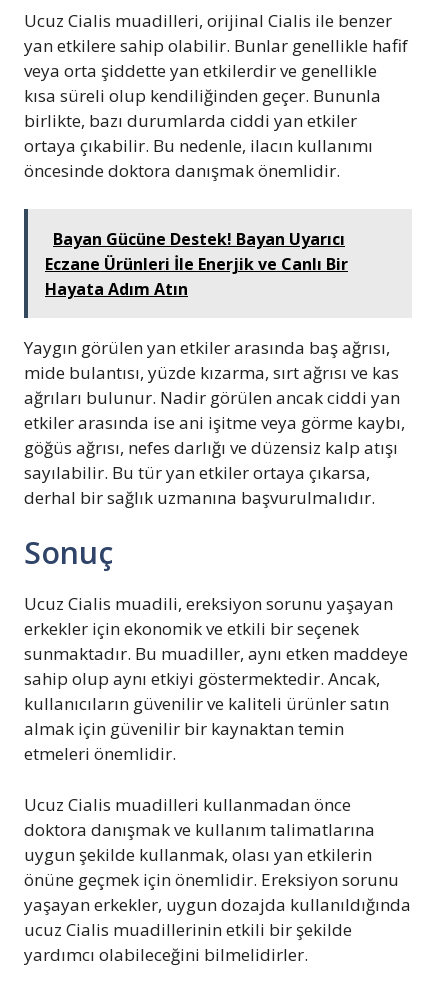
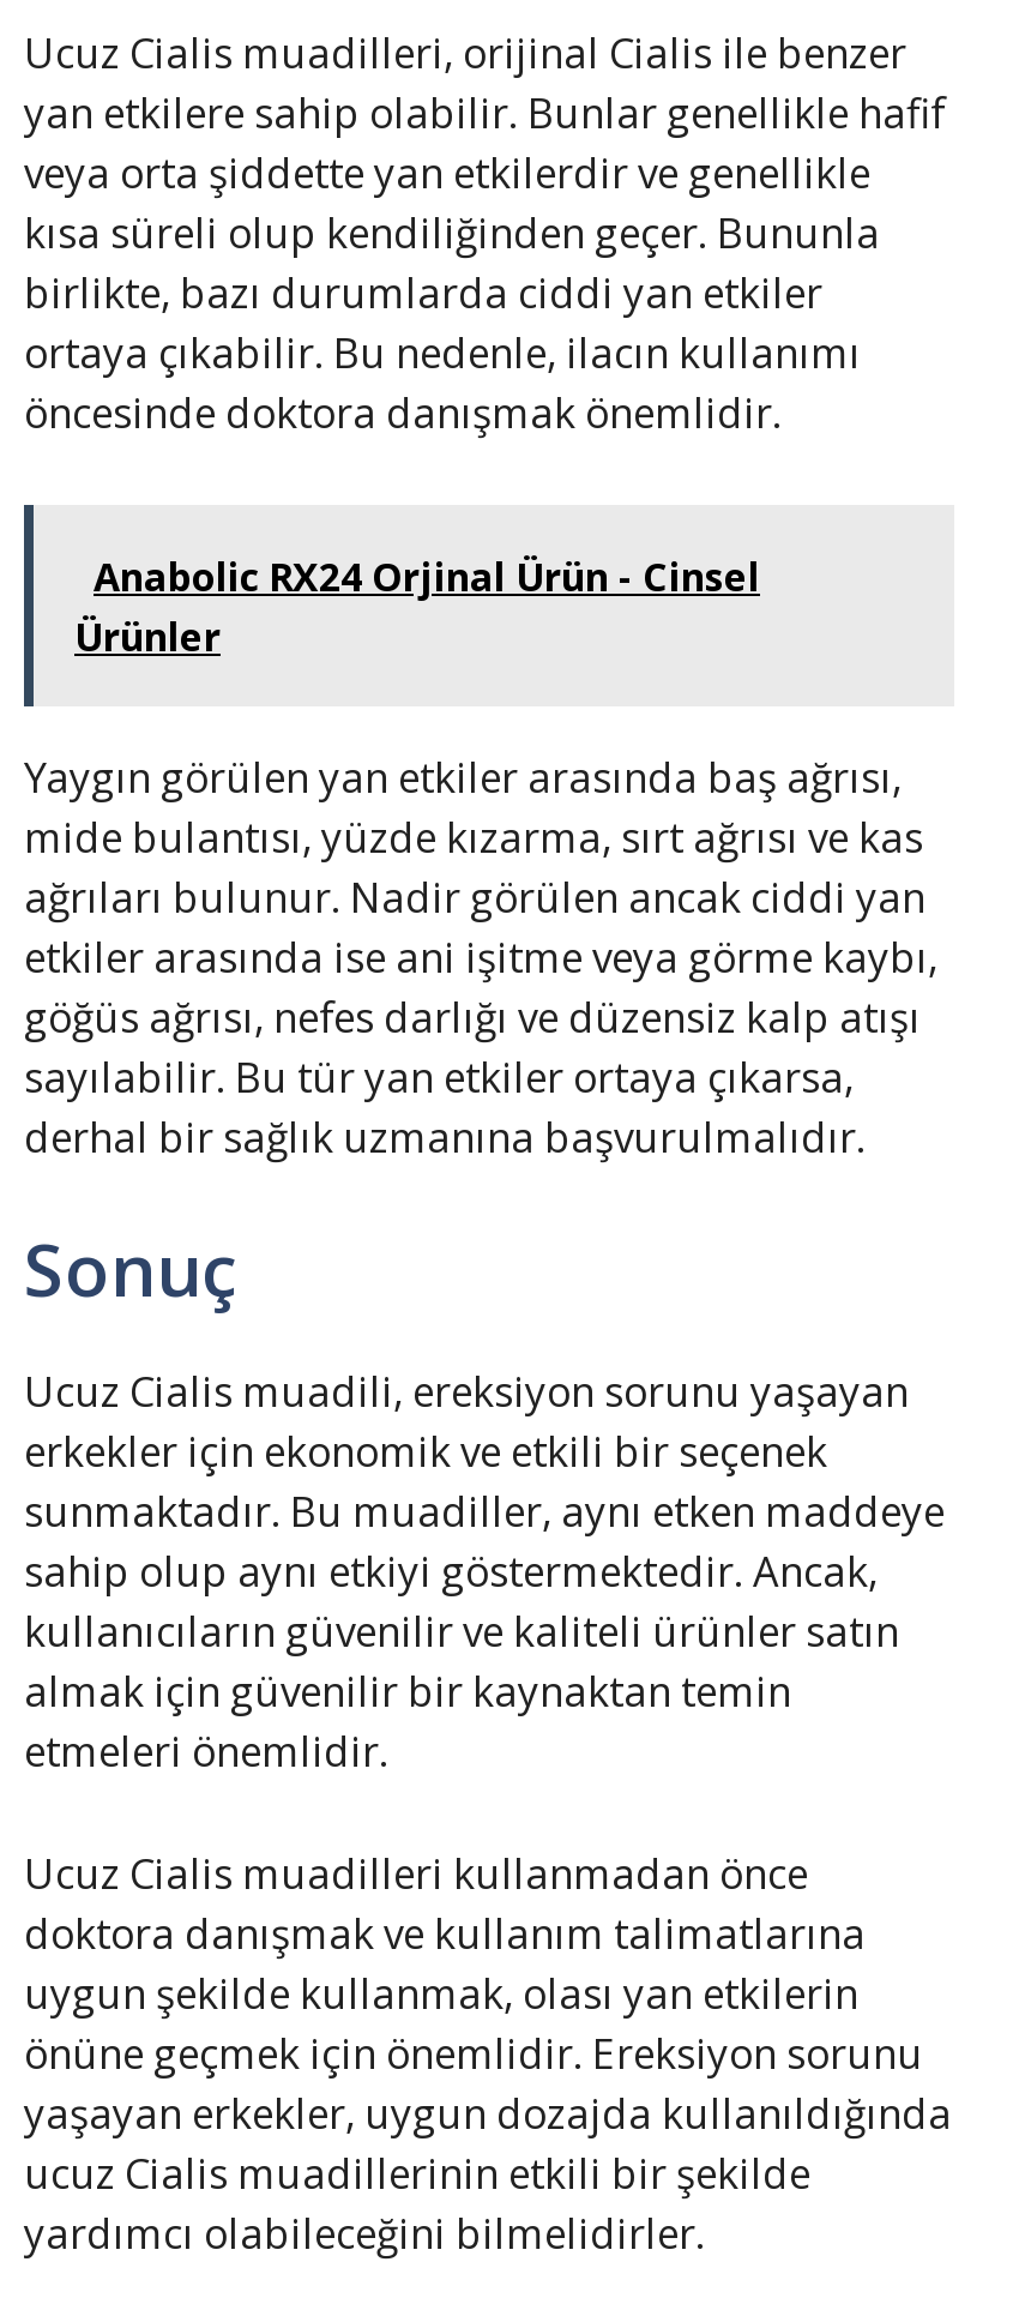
- Bayan Gücüne Destek! Bayan Uyarıcı
- Eczane Ürünleri İle Enerjik ve Canlı Bir
- Hayata Adım Atın
+ Anabolic RX24 Orjinal Ürün - Cinsel
+ Ürünler
